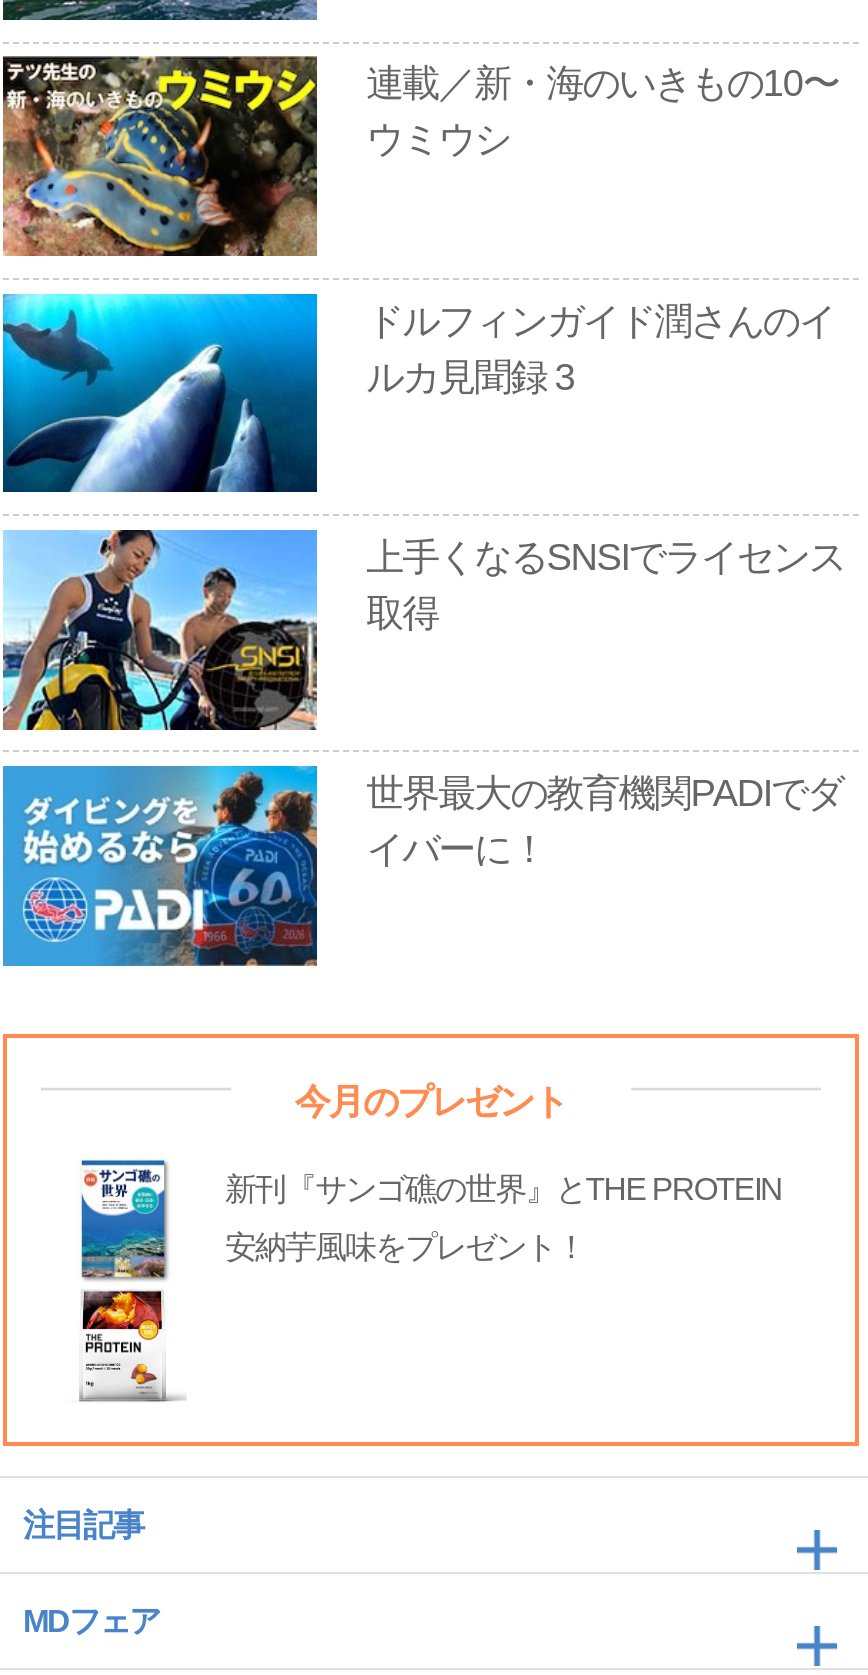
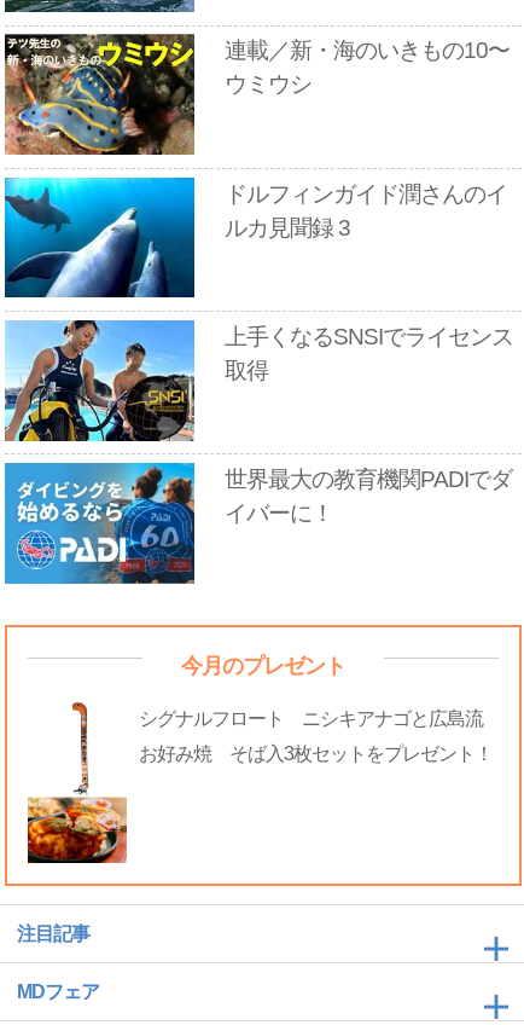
- [image]
- 新刊『サンゴ礁の世界』とTHE PROTEIN
+ [image]
+ シグナルフロート ニシキアナゴと広島流

- 安納芋風味をプレゼント！
+ お好み焼 そば入3枚セットをプレゼント！
